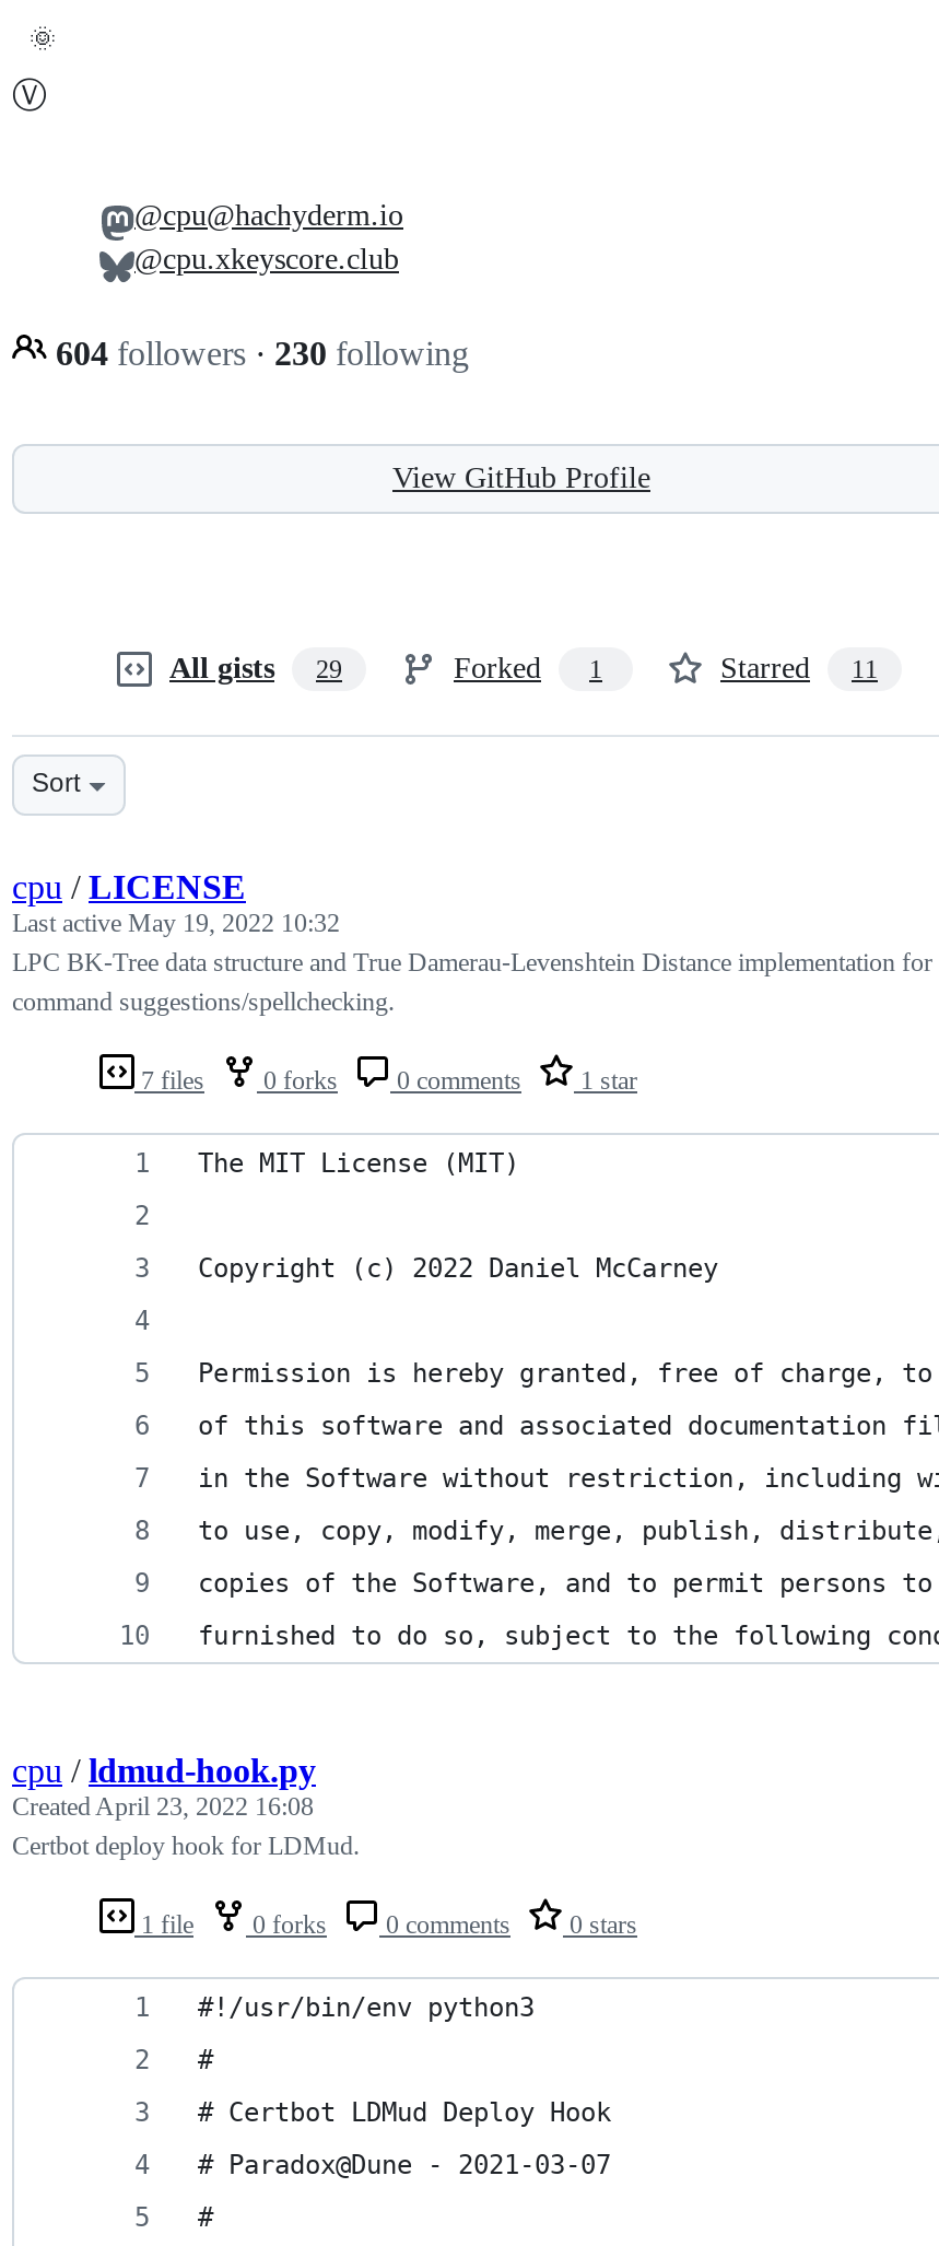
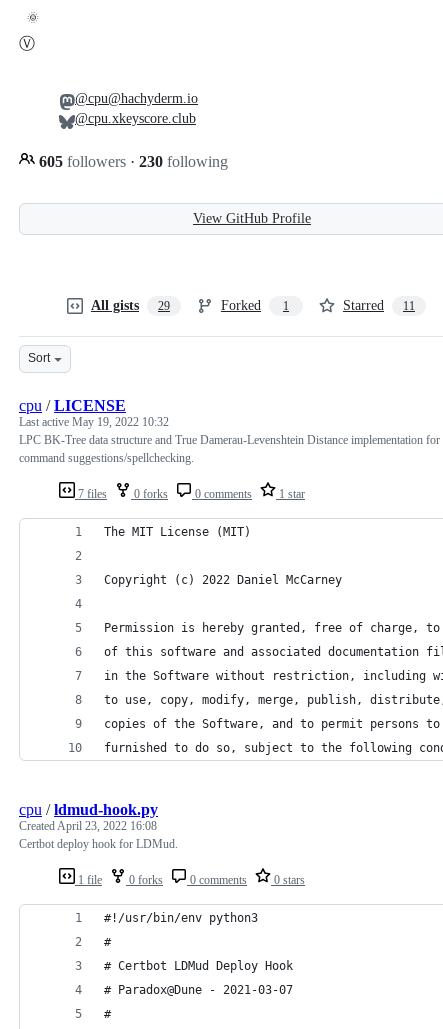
- 604 followers · 230 following
+ 605 followers · 230 following
